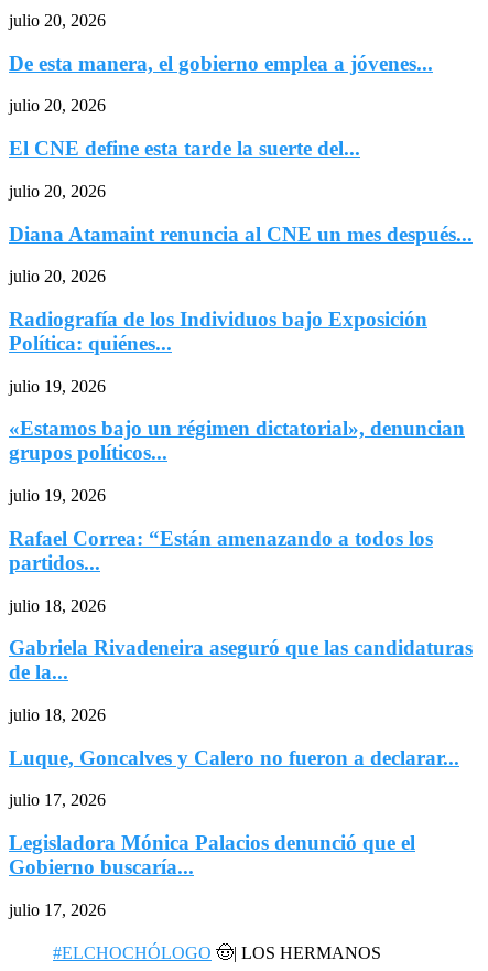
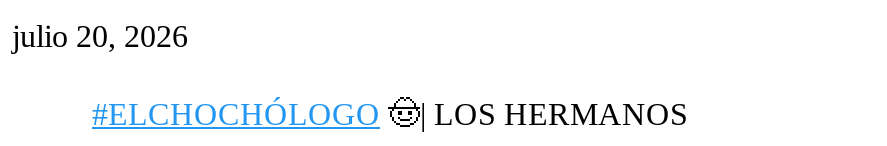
- De esta manera, el gobierno emplea a jóvenes...
- julio 20, 2026
- El CNE define esta tarde la suerte del...
- julio 20, 2026
- Diana Atamaint renuncia al CNE un mes después...
- julio 20, 2026
- Radiografía de los Individuos bajo Exposición
- Política: quiénes...
- julio 19, 2026
- «Estamos bajo un régimen dictatorial», denuncian
- grupos políticos...
- julio 19, 2026
- Rafael Correa: “Están amenazando a todos los
- partidos...
- julio 18, 2026
- Gabriela Rivadeneira aseguró que las candidaturas
- de la...
- julio 18, 2026
- Luque, Goncalves y Calero no fueron a declarar...
- julio 17, 2026
- Legisladora Mónica Palacios denunció que el
- Gobierno buscaría...
- julio 17, 2026
